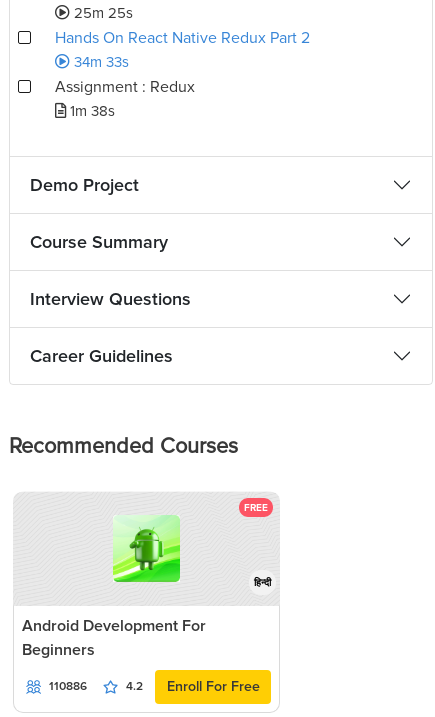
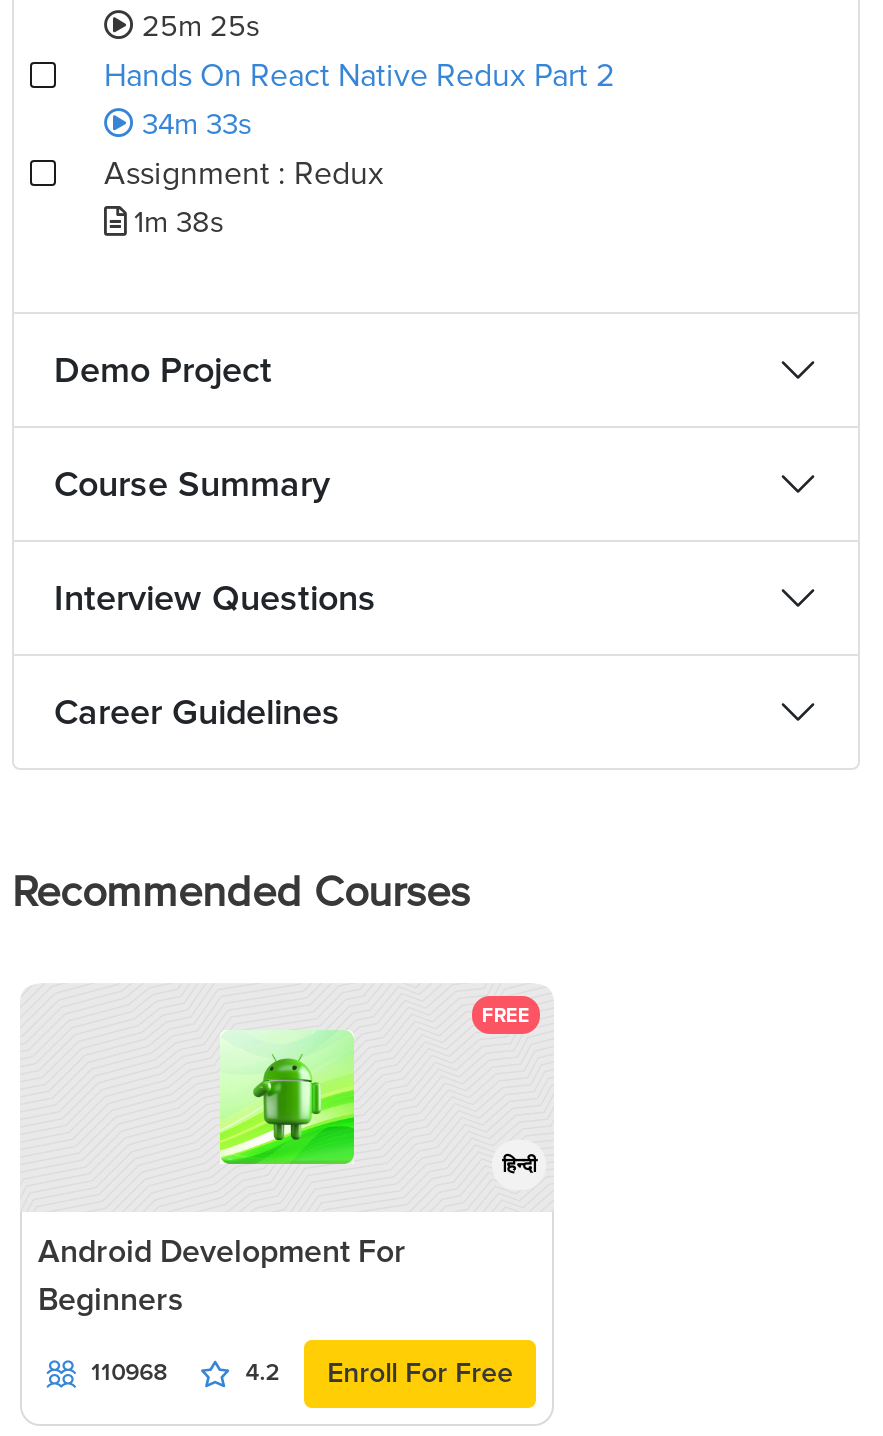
- 110886
+ 110968
